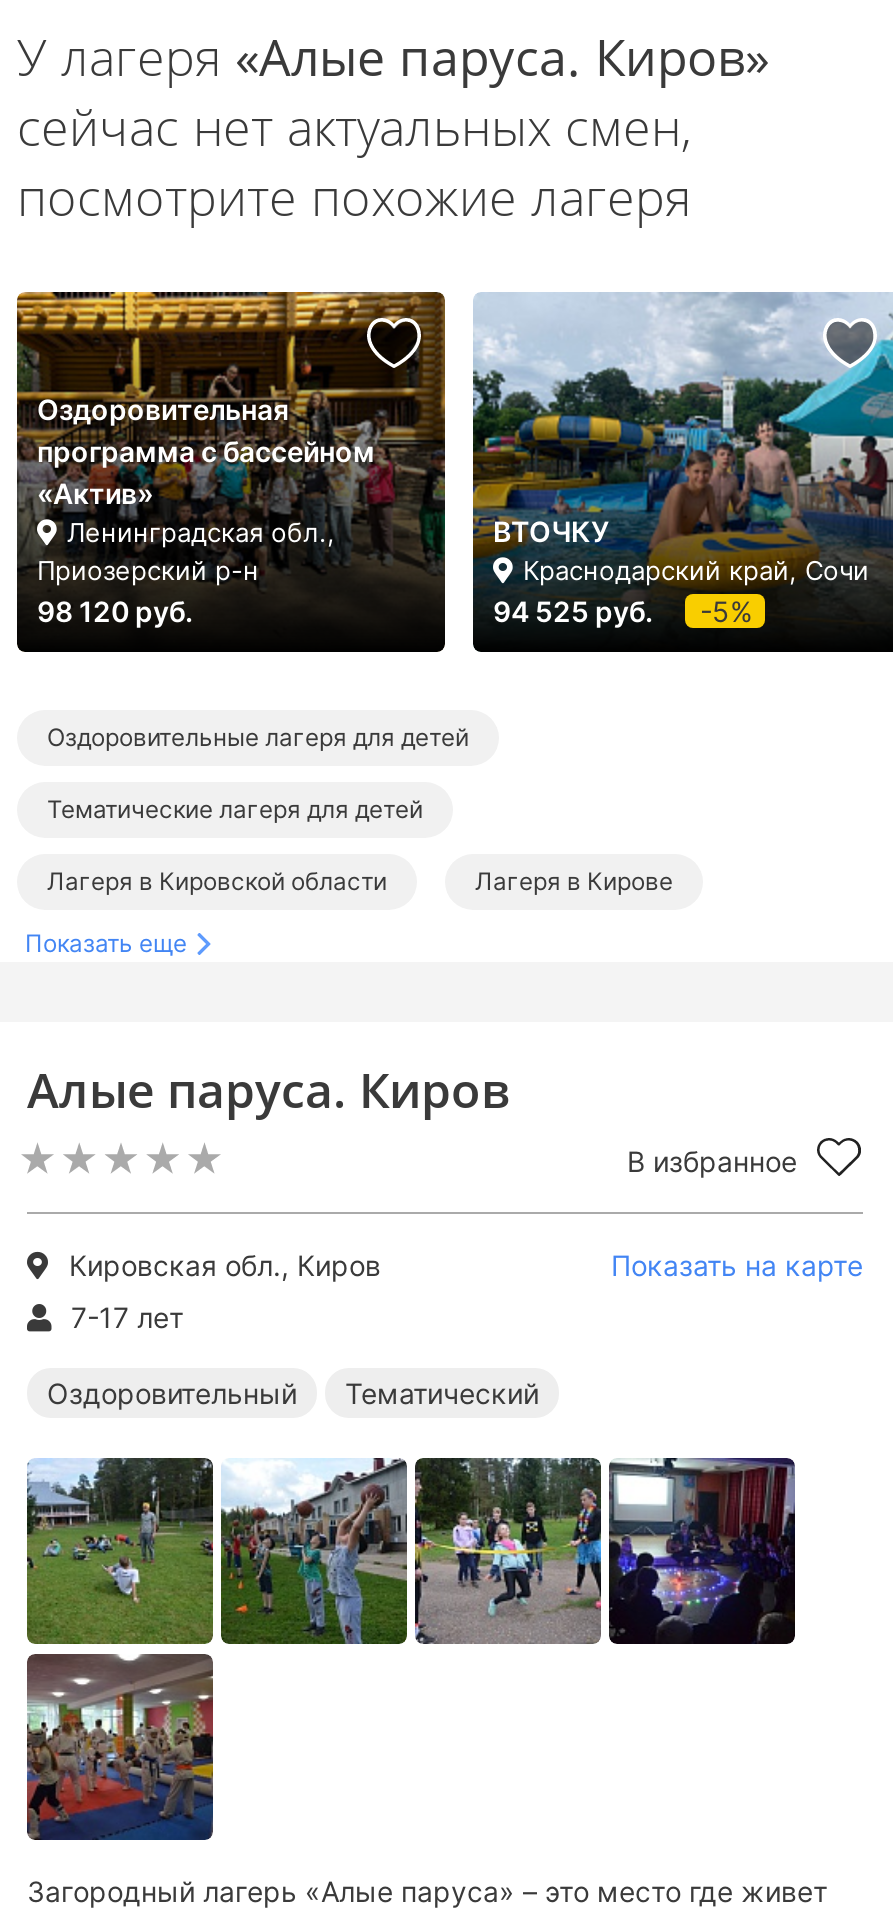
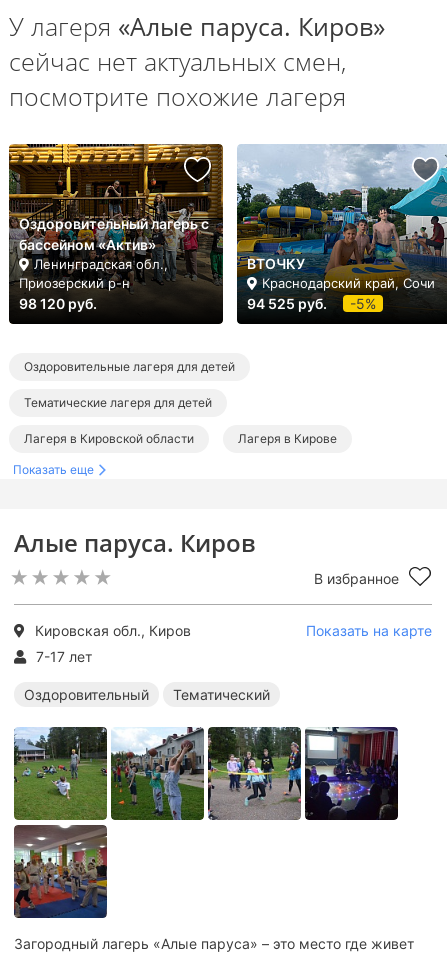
- Оздоровительная
- программа с бассейном
- «Актив»
+ Оздоровительный лагерь с
+ бассейном «Актив»
